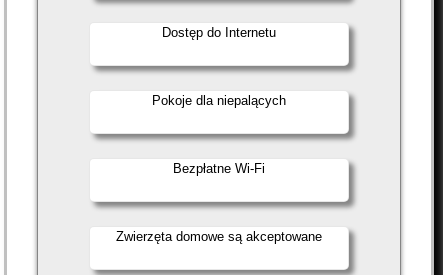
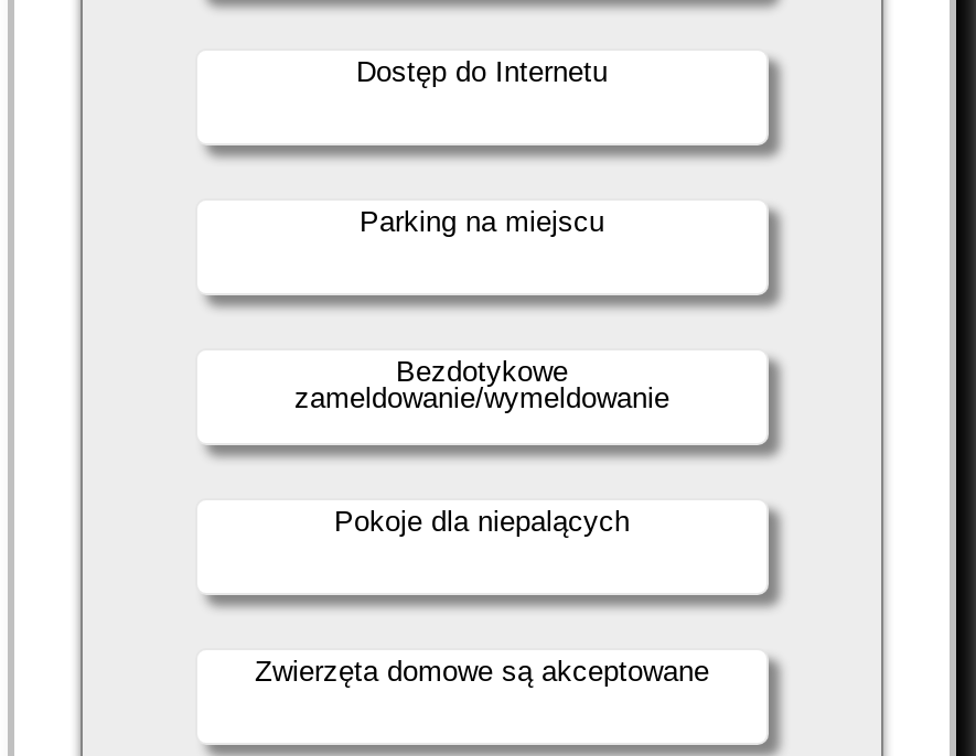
+ Bezdotykowe
+ zameldowanie/wymeldowanie

+ Parking na miejscu

moved down: Pokoje dla niepalących

- Bezpłatne Wi-Fi
